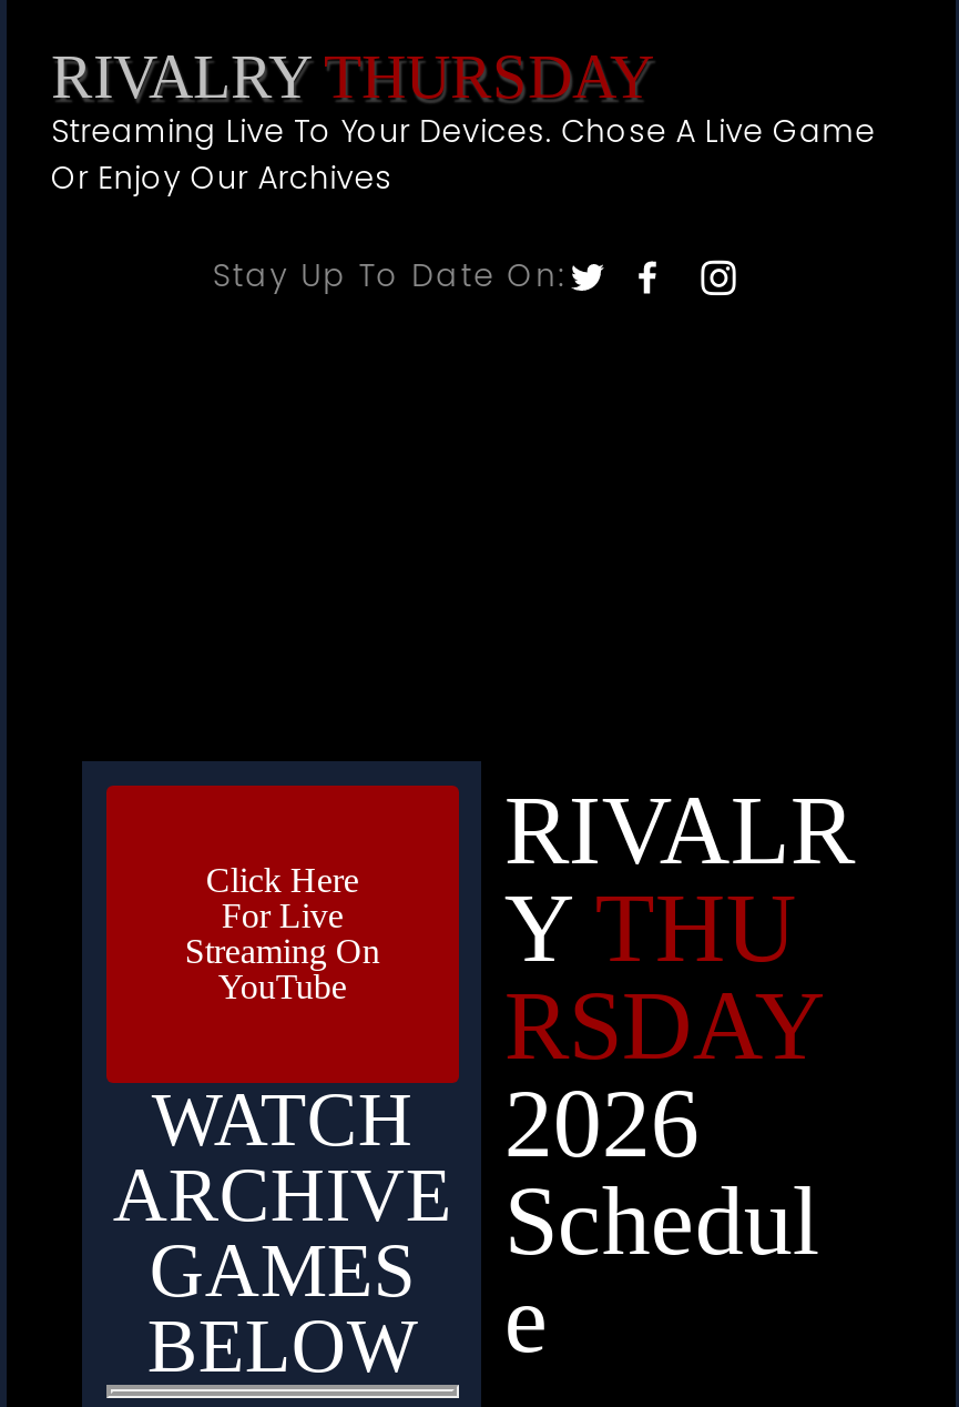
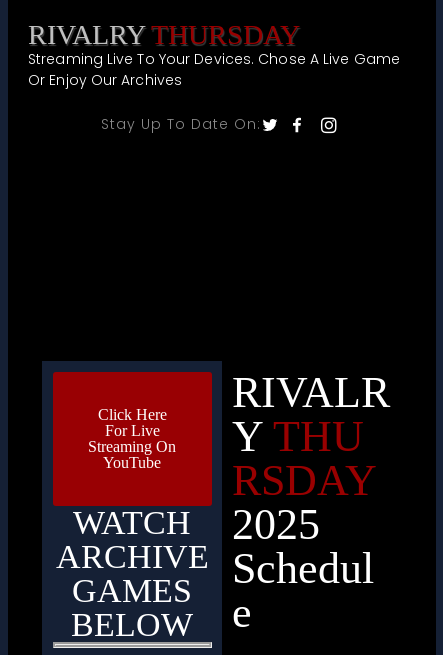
- WATCH 2026
+ WATCH 2025
